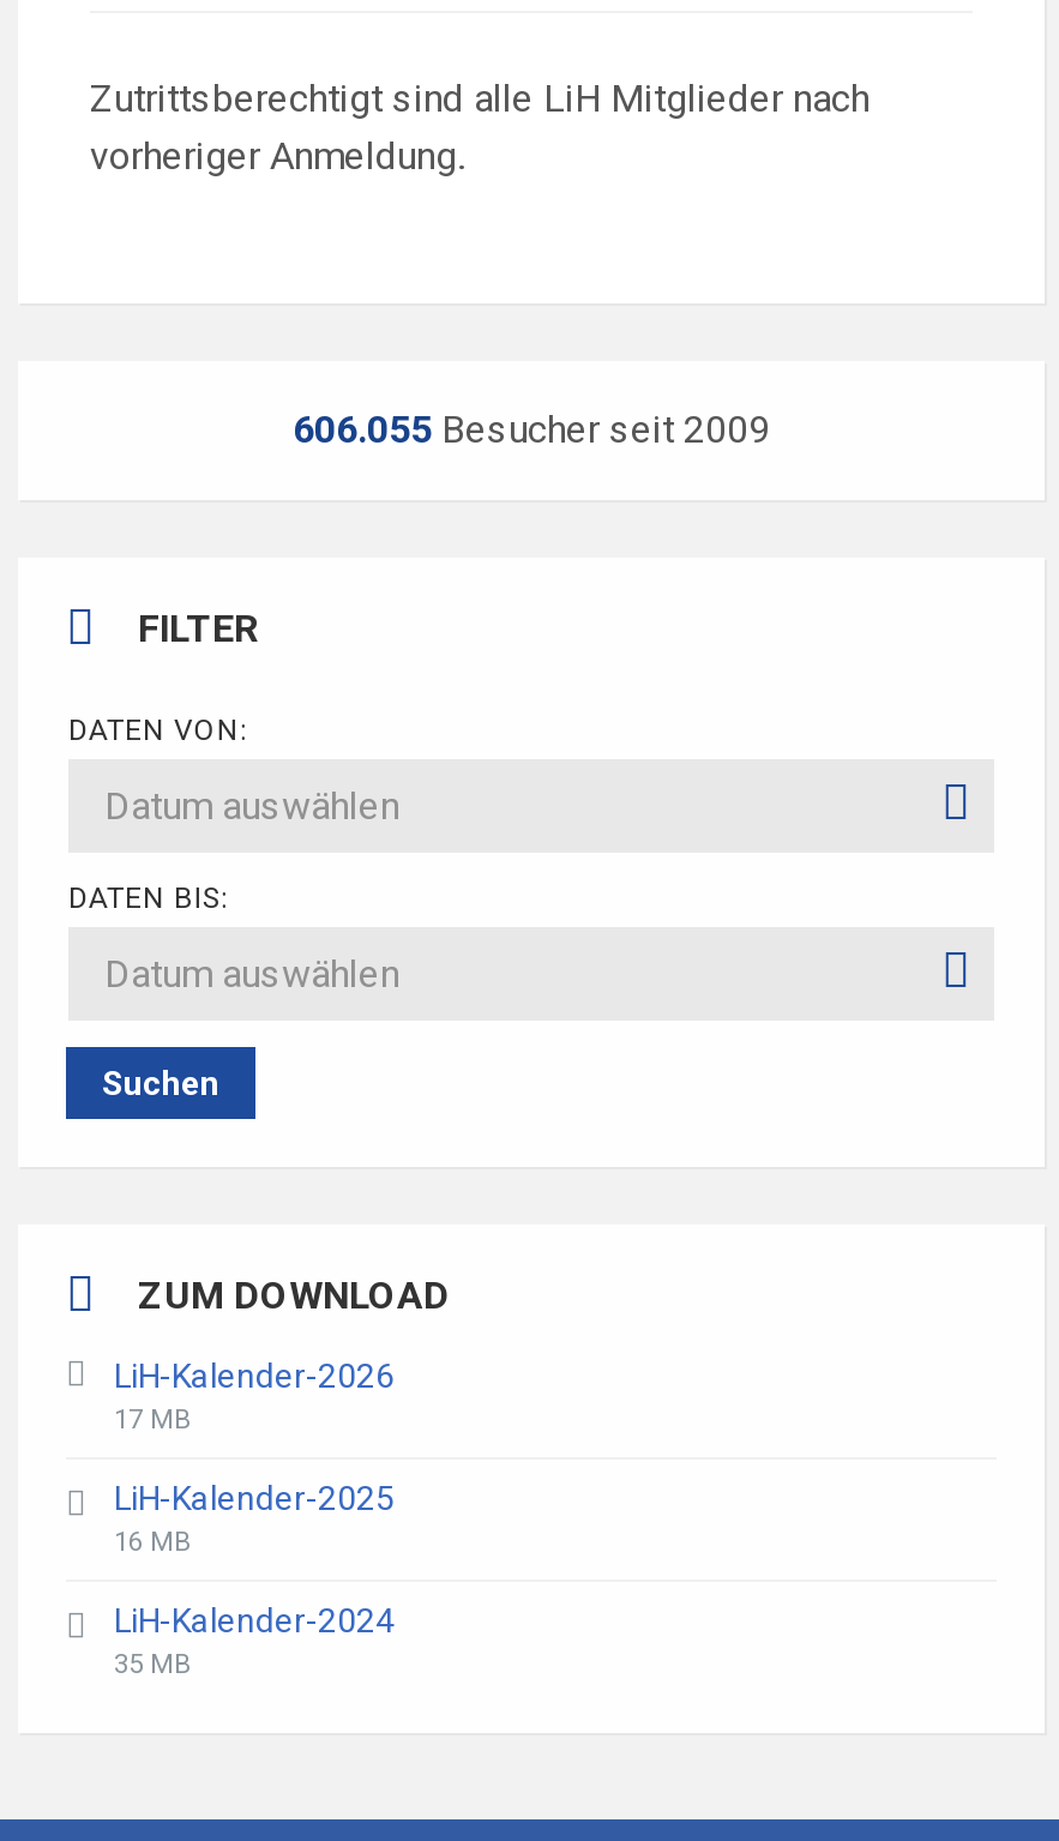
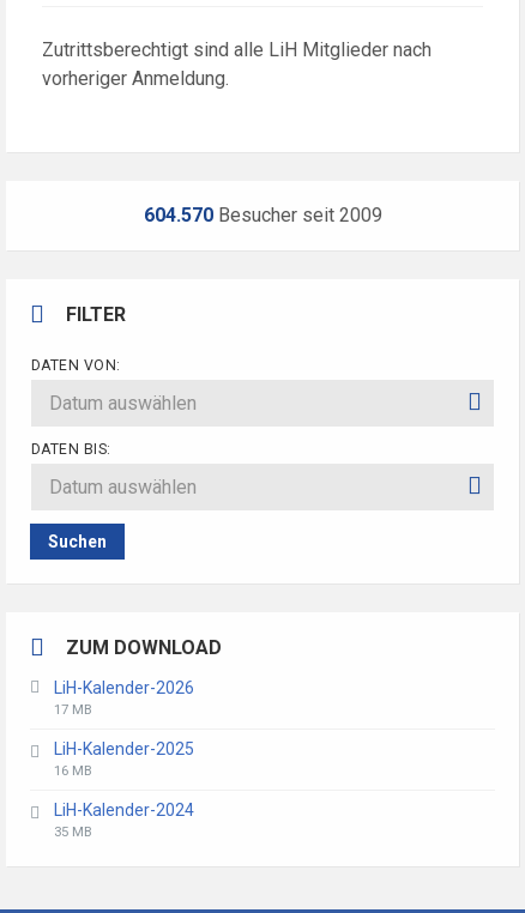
- 606.055 Besucher seit 2009
+ 604.570 Besucher seit 2009
